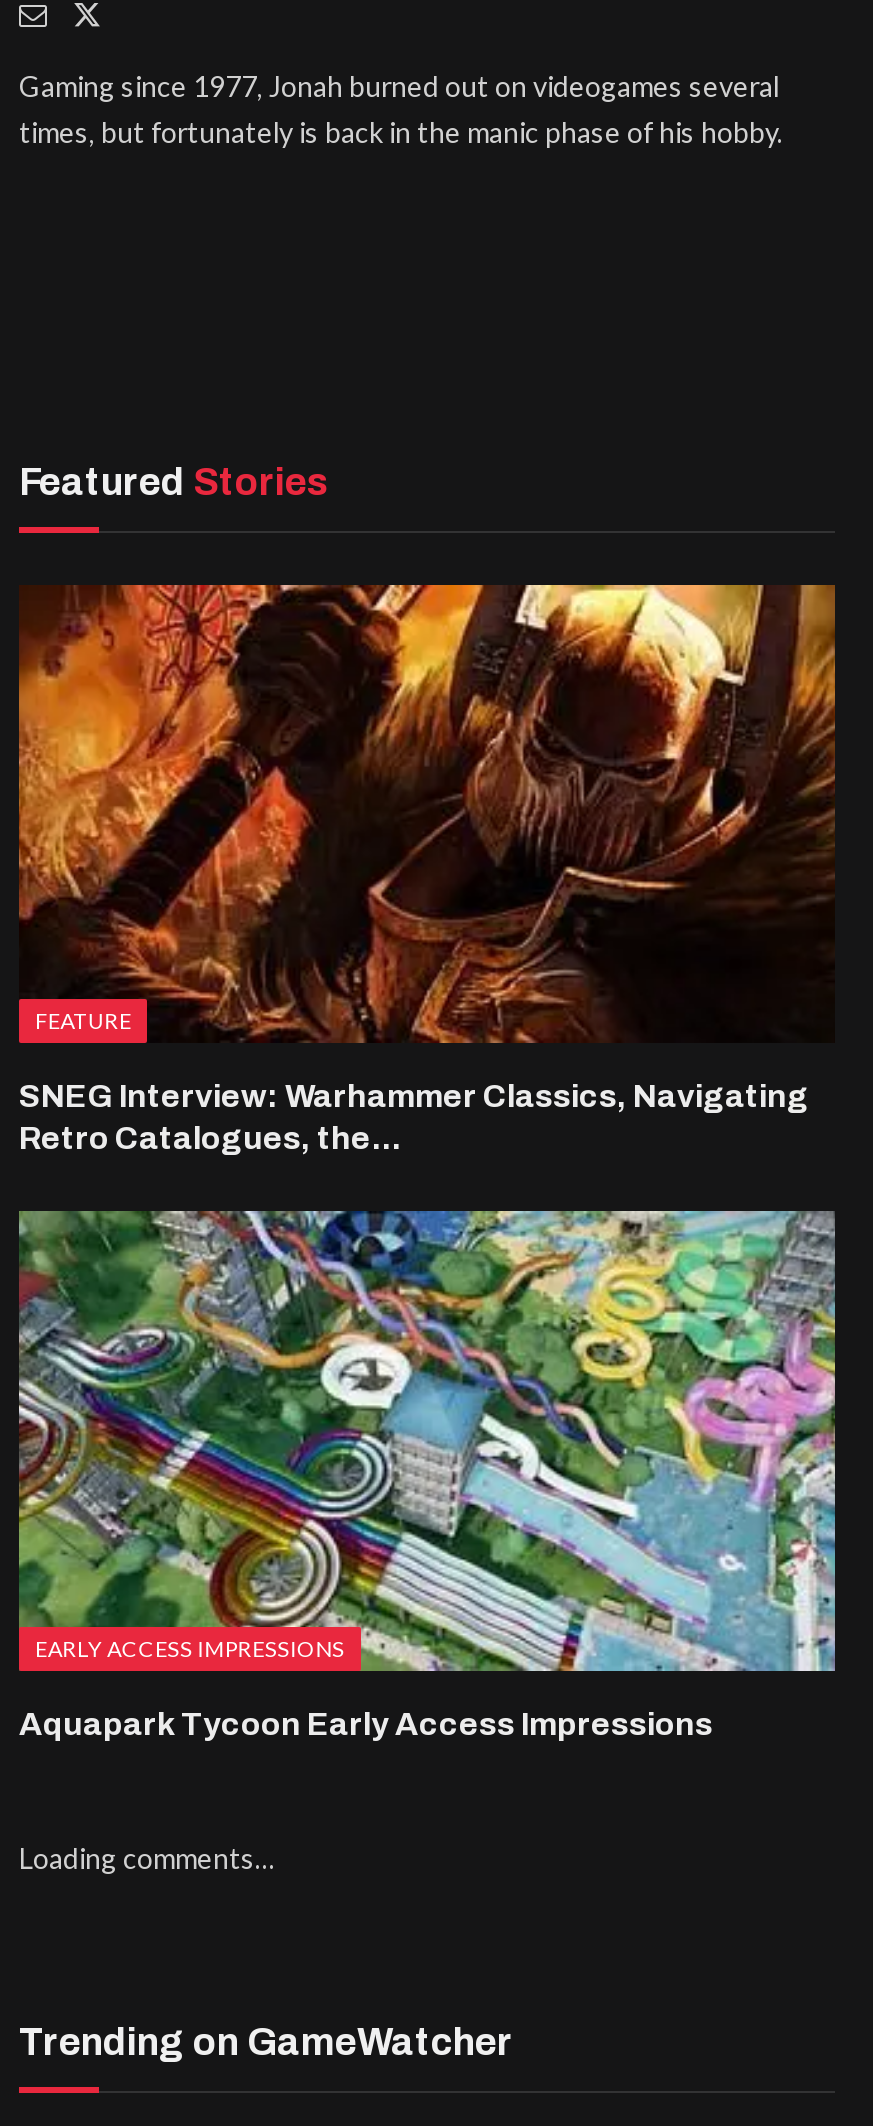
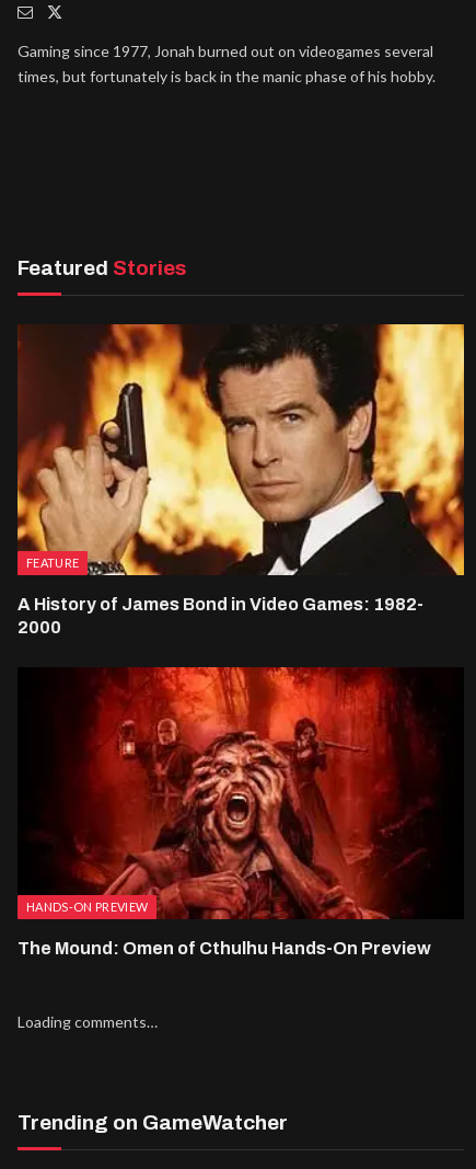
- [image]
- SNEG Interview: Warhammer Classics, Navigating
- Retro Catalogues, the...
+ [image]
+ A History of James Bond in Video Games: 1982-
+ 2000

- [image]
- EARLY ACCESS IMPRESSIONS
+ [image]
+ HANDS-ON PREVIEW

- Aquapark Tycoon Early Access Impressions
+ The Mound: Omen of Cthulhu Hands-On Preview
